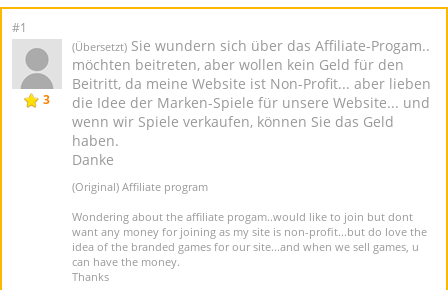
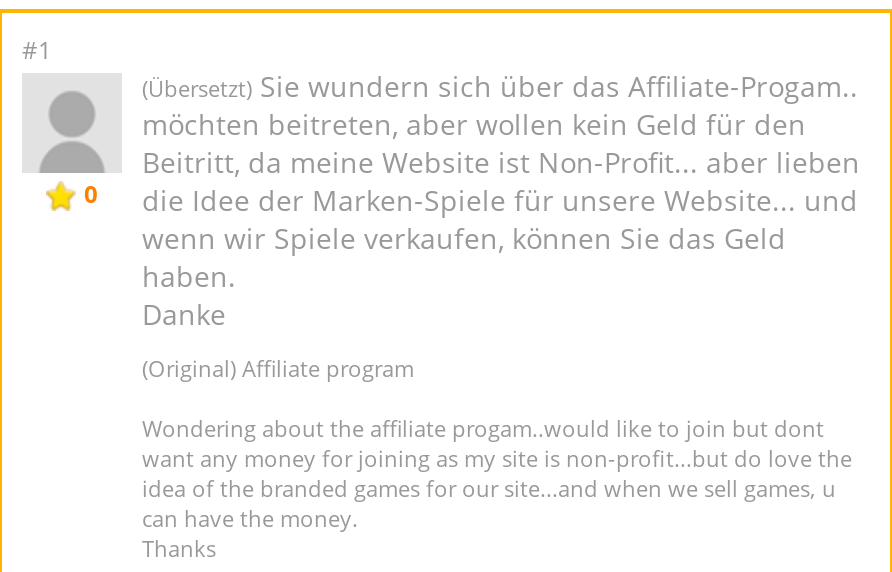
- 3 die Idee der Marken-Spiele für unsere Website... und
+ 0 die Idee der Marken-Spiele für unsere Website... und
